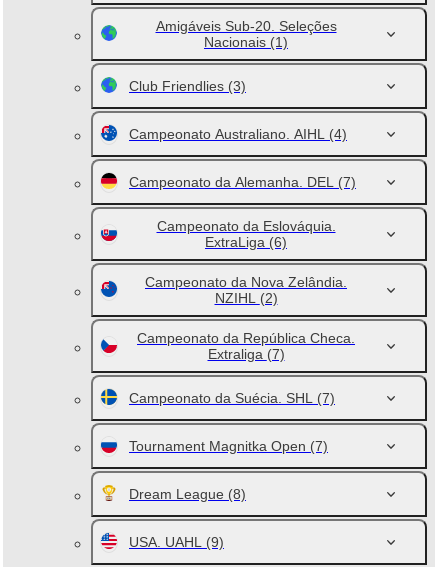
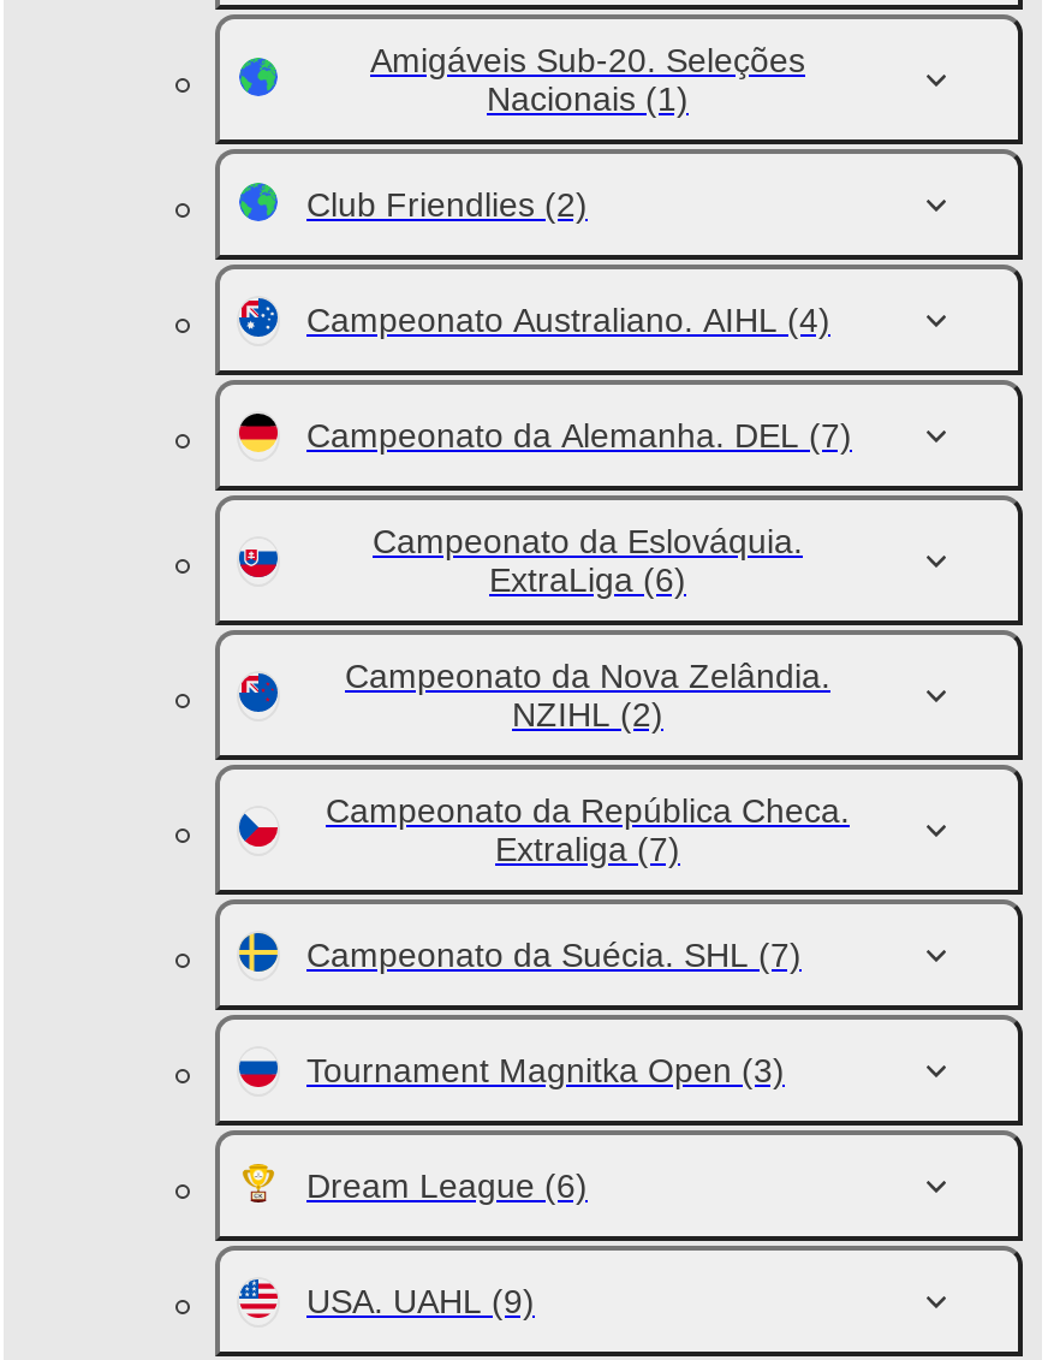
- Club Friendlies (3)
+ Club Friendlies (2)

- Tournament Magnitka Open (7)
+ Tournament Magnitka Open (3)

- Dream League (8)
+ Dream League (6)
